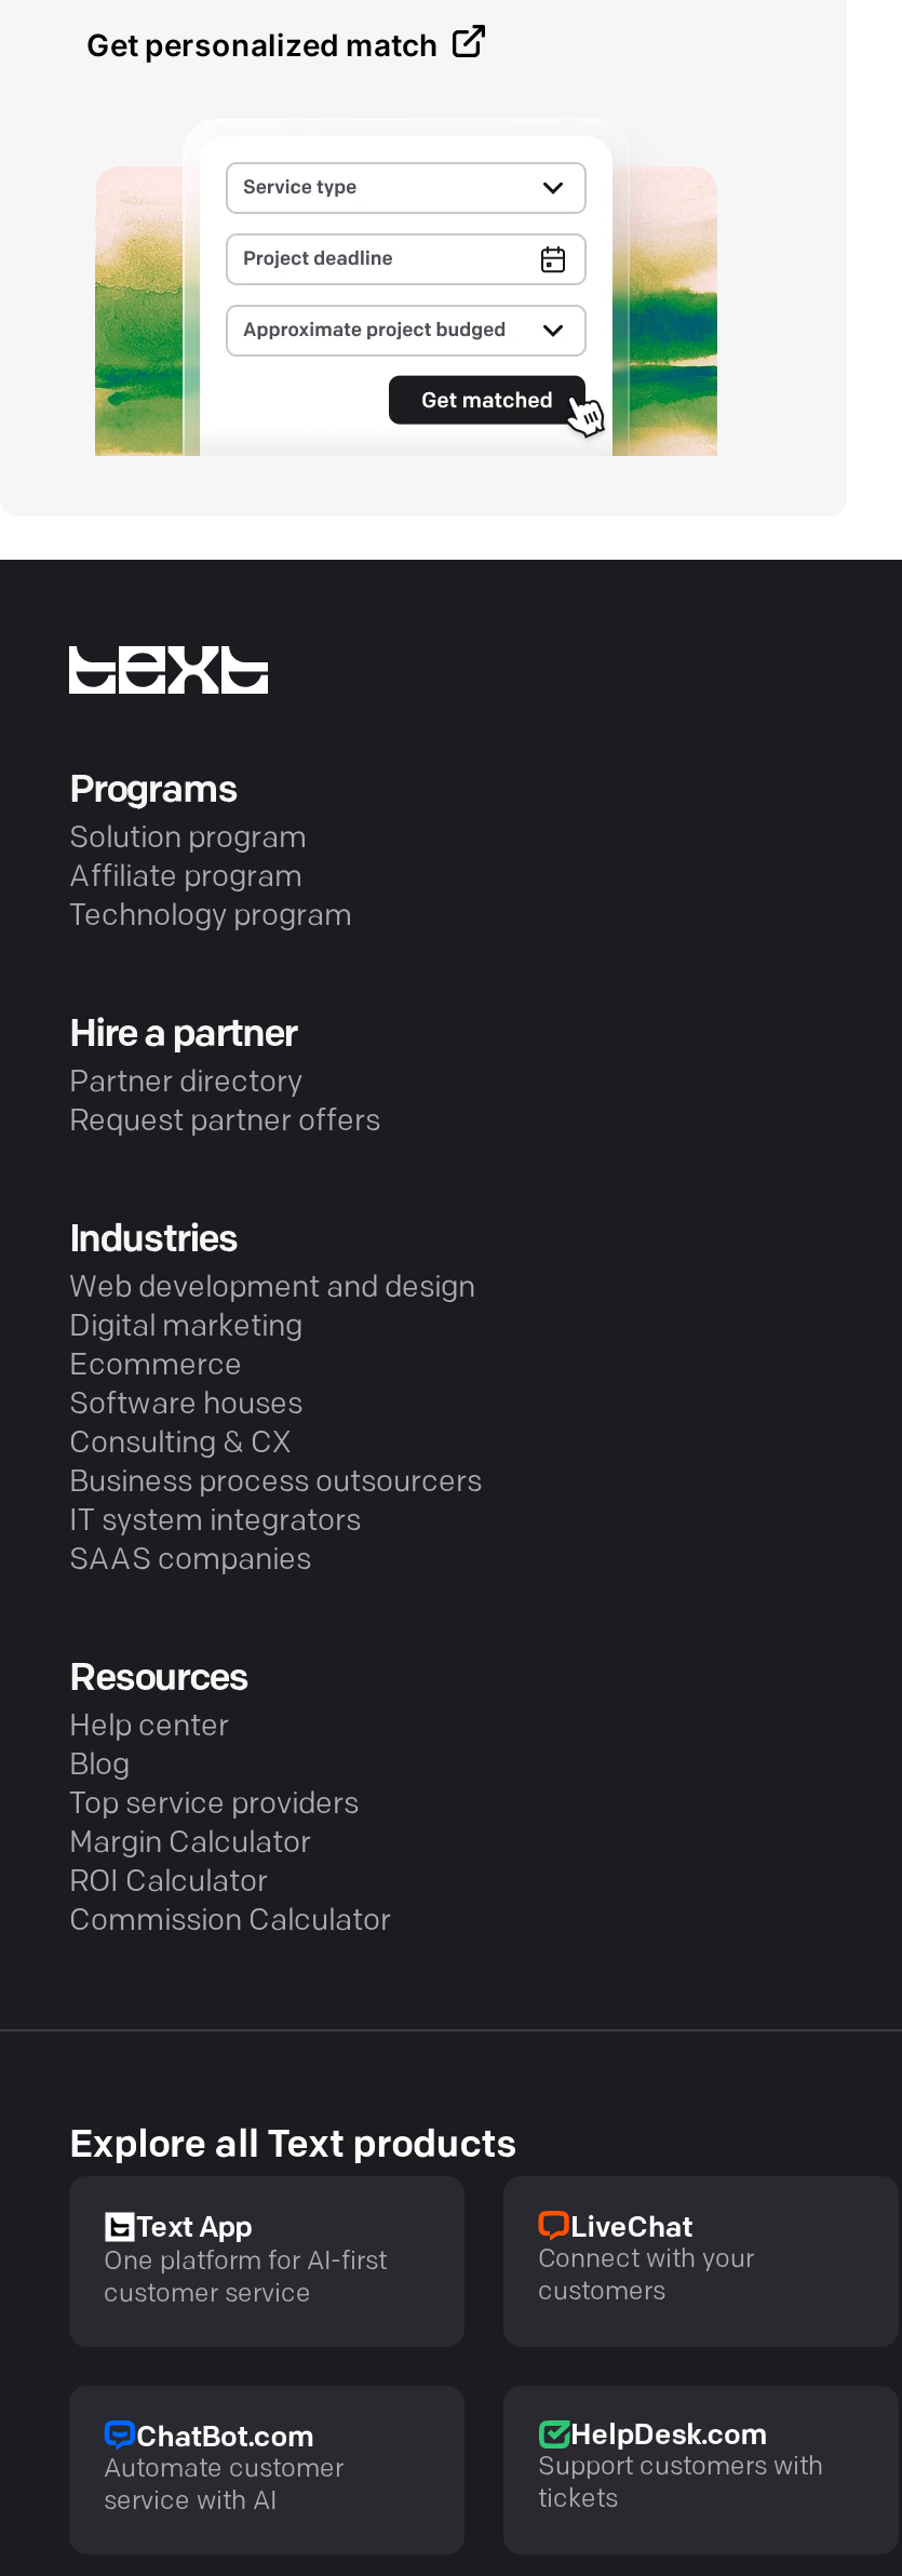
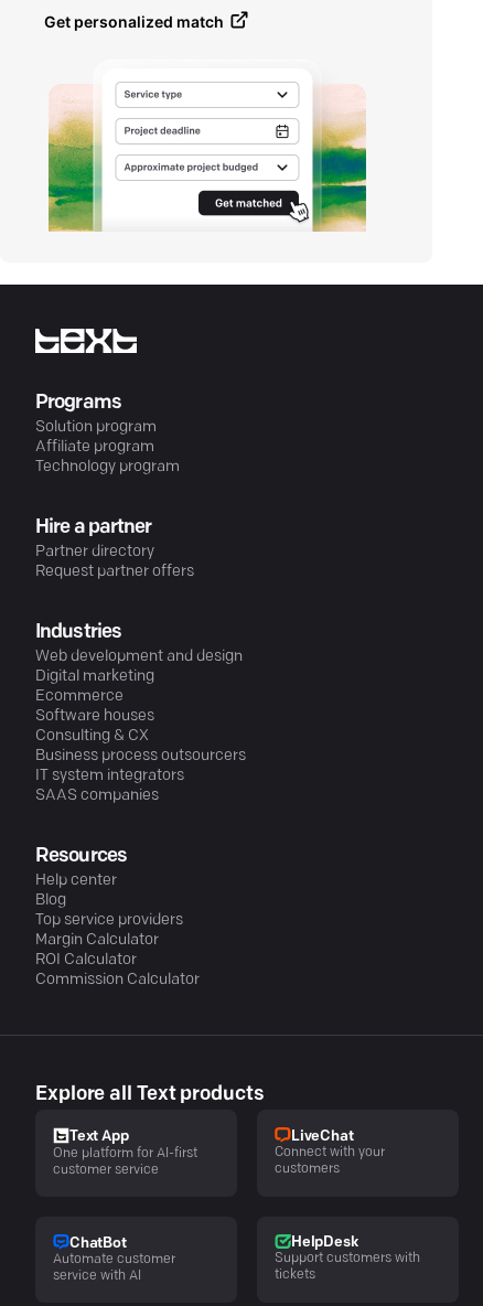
- ChatBot.com
+ ChatBot

- HelpDesk.com
+ HelpDesk
